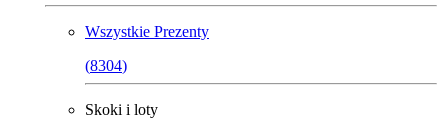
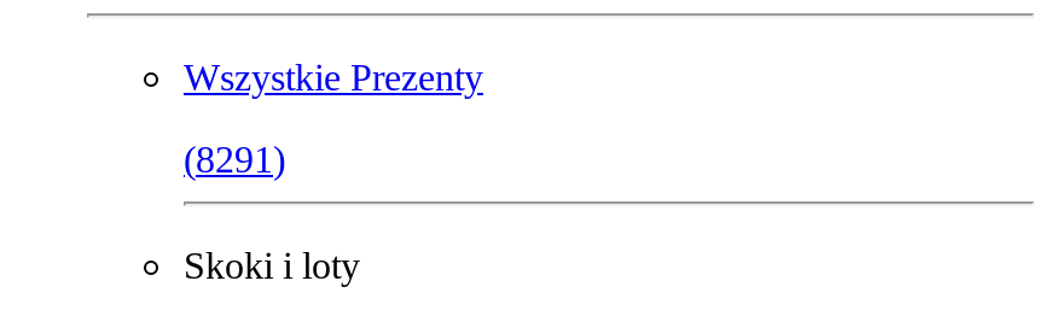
- (8304)
+ (8291)
